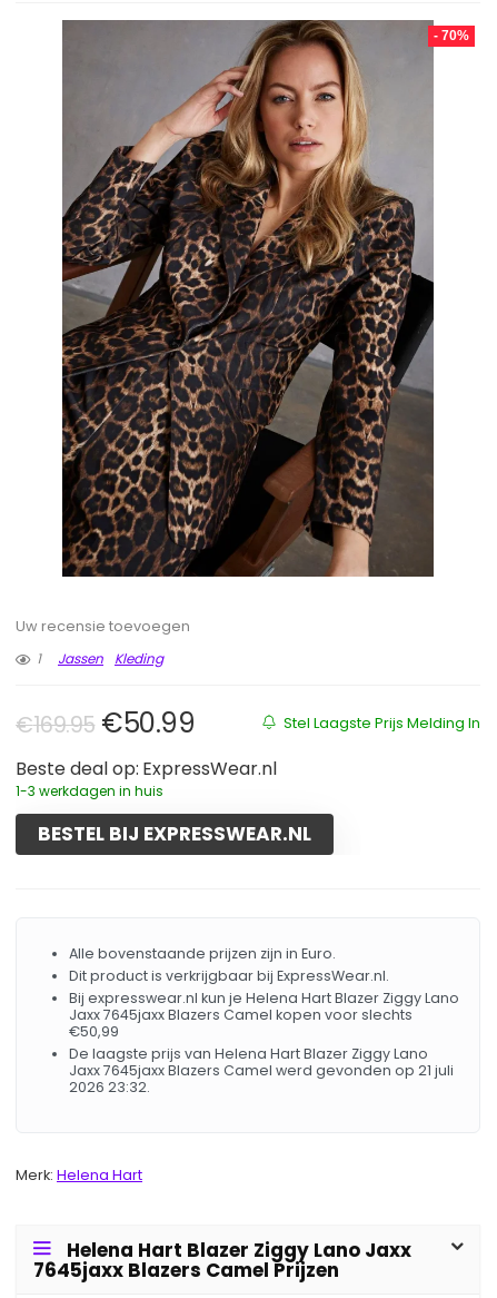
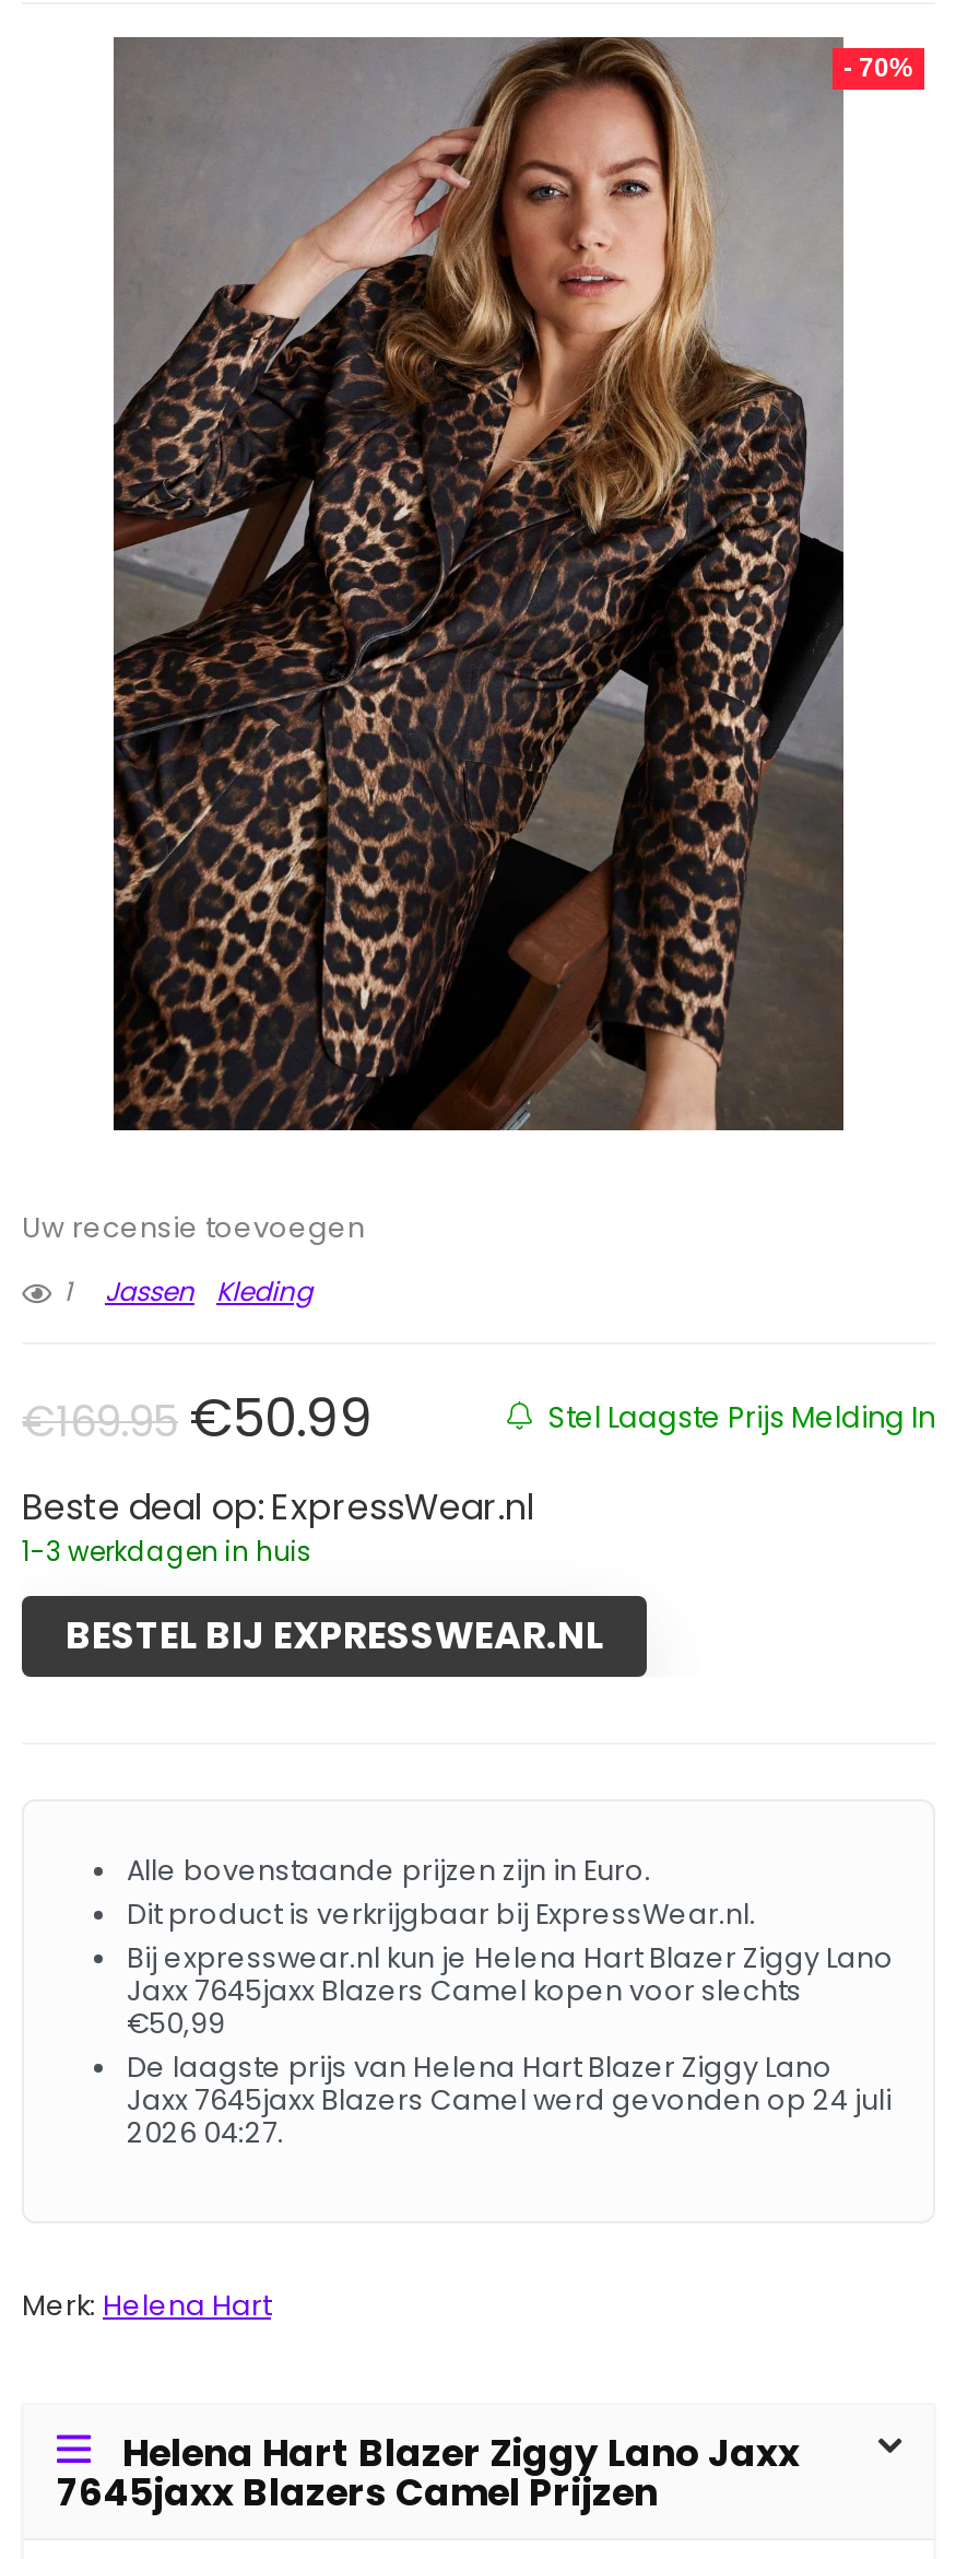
- Jaxx 7645jaxx Blazers Camel werd gevonden op 21 juli
+ Jaxx 7645jaxx Blazers Camel werd gevonden op 24 juli

- 2026 23:32.
+ 2026 04:27.
